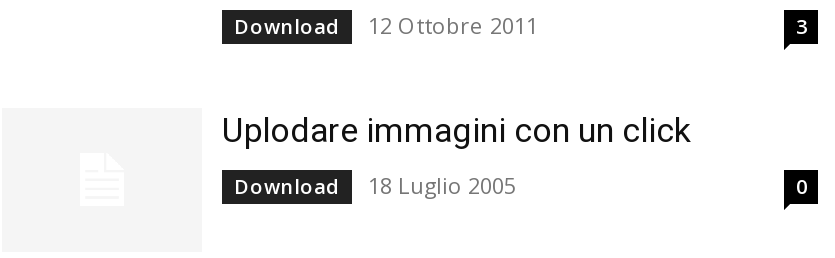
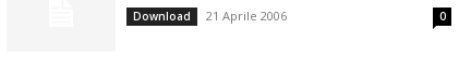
- 12 Ottobre 2011
- 3
- Uplodare immagini con un click
- Download
- 18 Luglio 2005
+ 21 Aprile 2006
